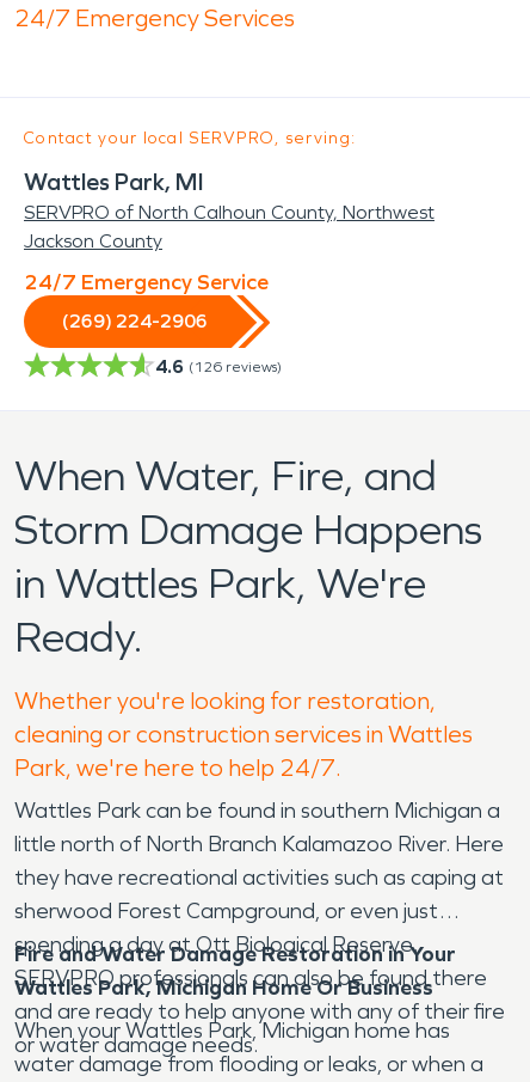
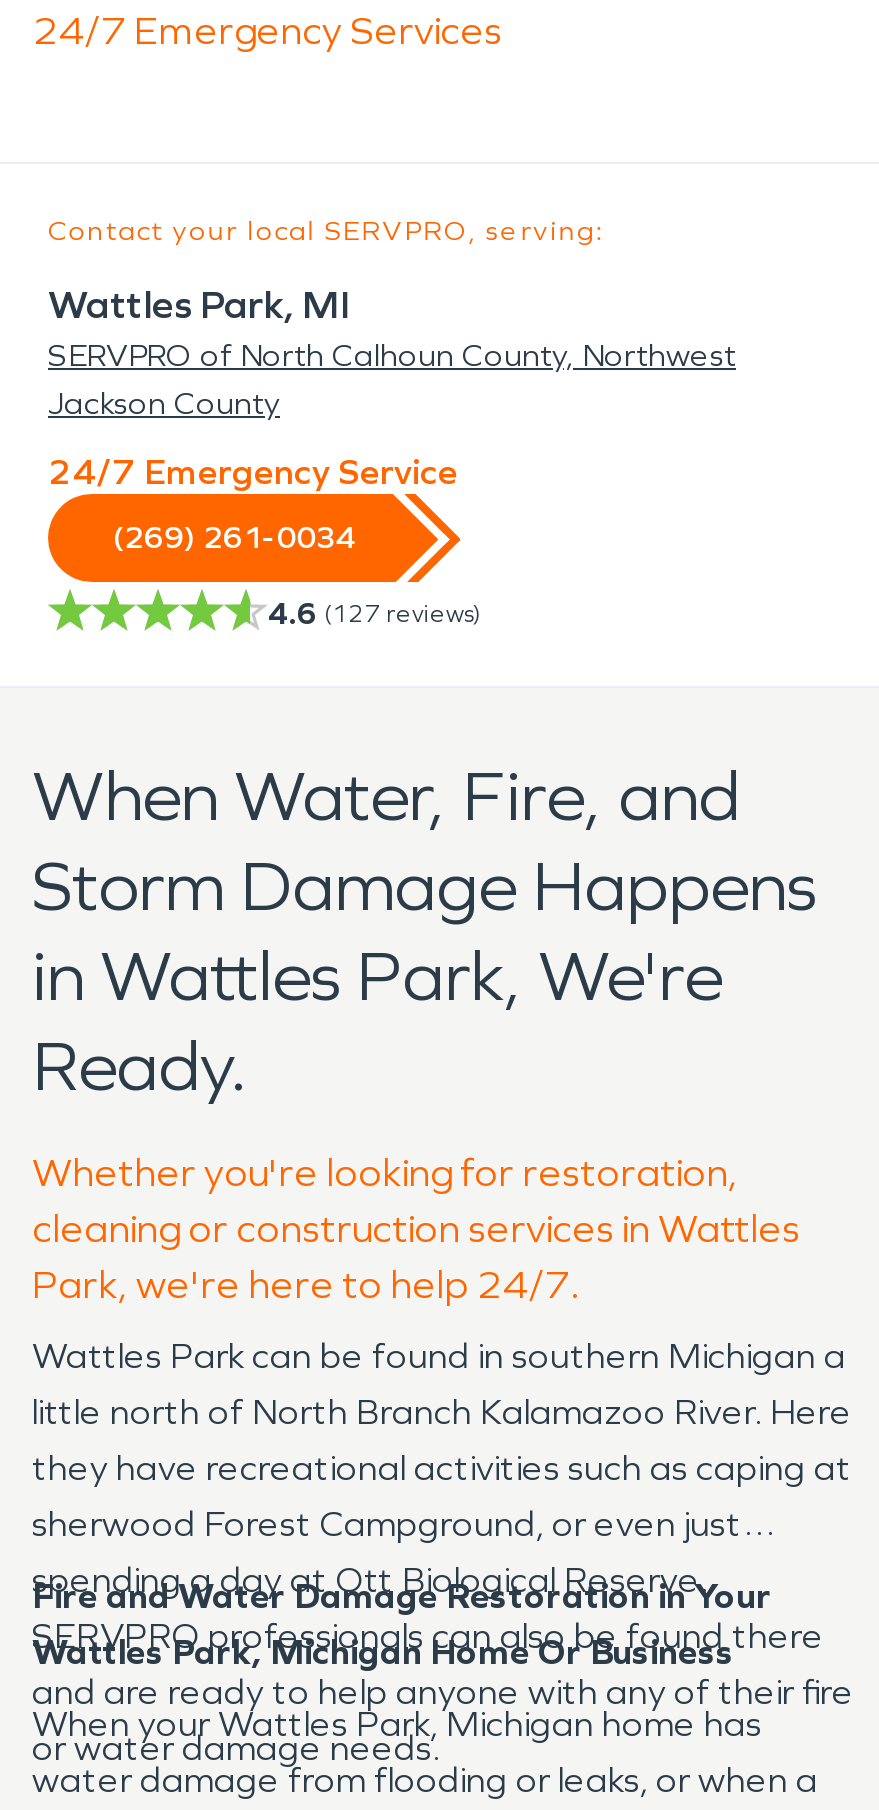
- (269) 224-2906
+ (269) 261-0034

- 4.6 (126 reviews)
+ 4.6 (127 reviews)
